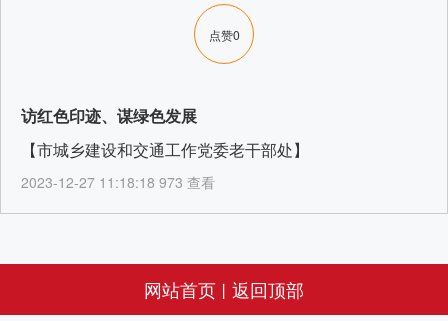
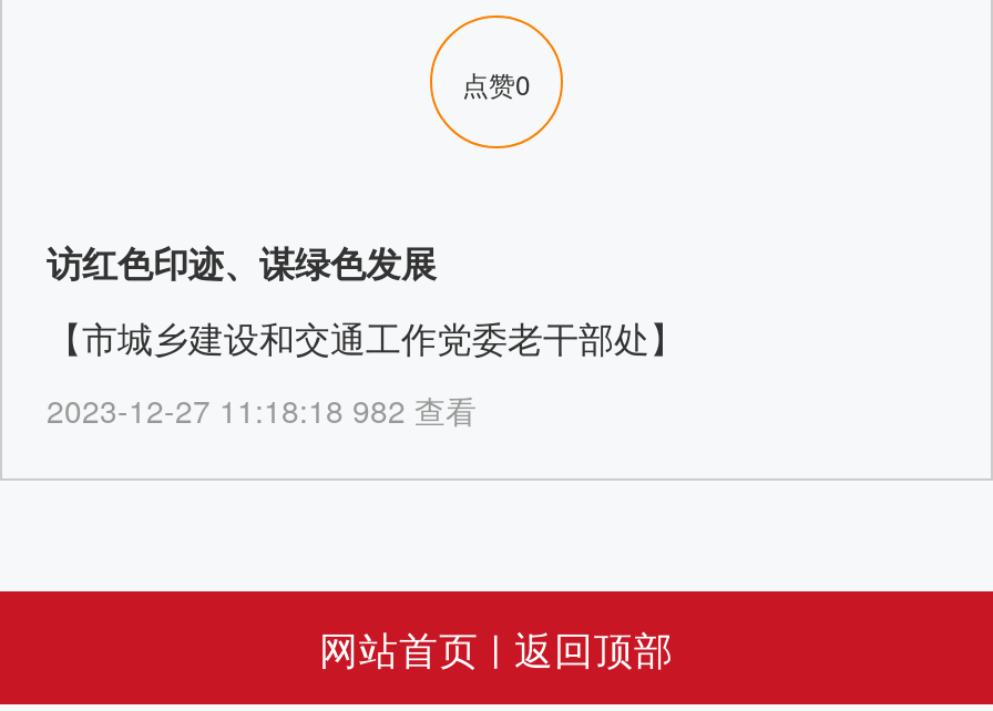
- 2023-12-27 11:18:18 973 查看
+ 2023-12-27 11:18:18 982 查看
